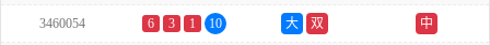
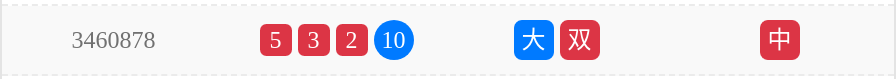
- 3460054
+ 3460878

- 6
+ 5

- 1
+ 2
